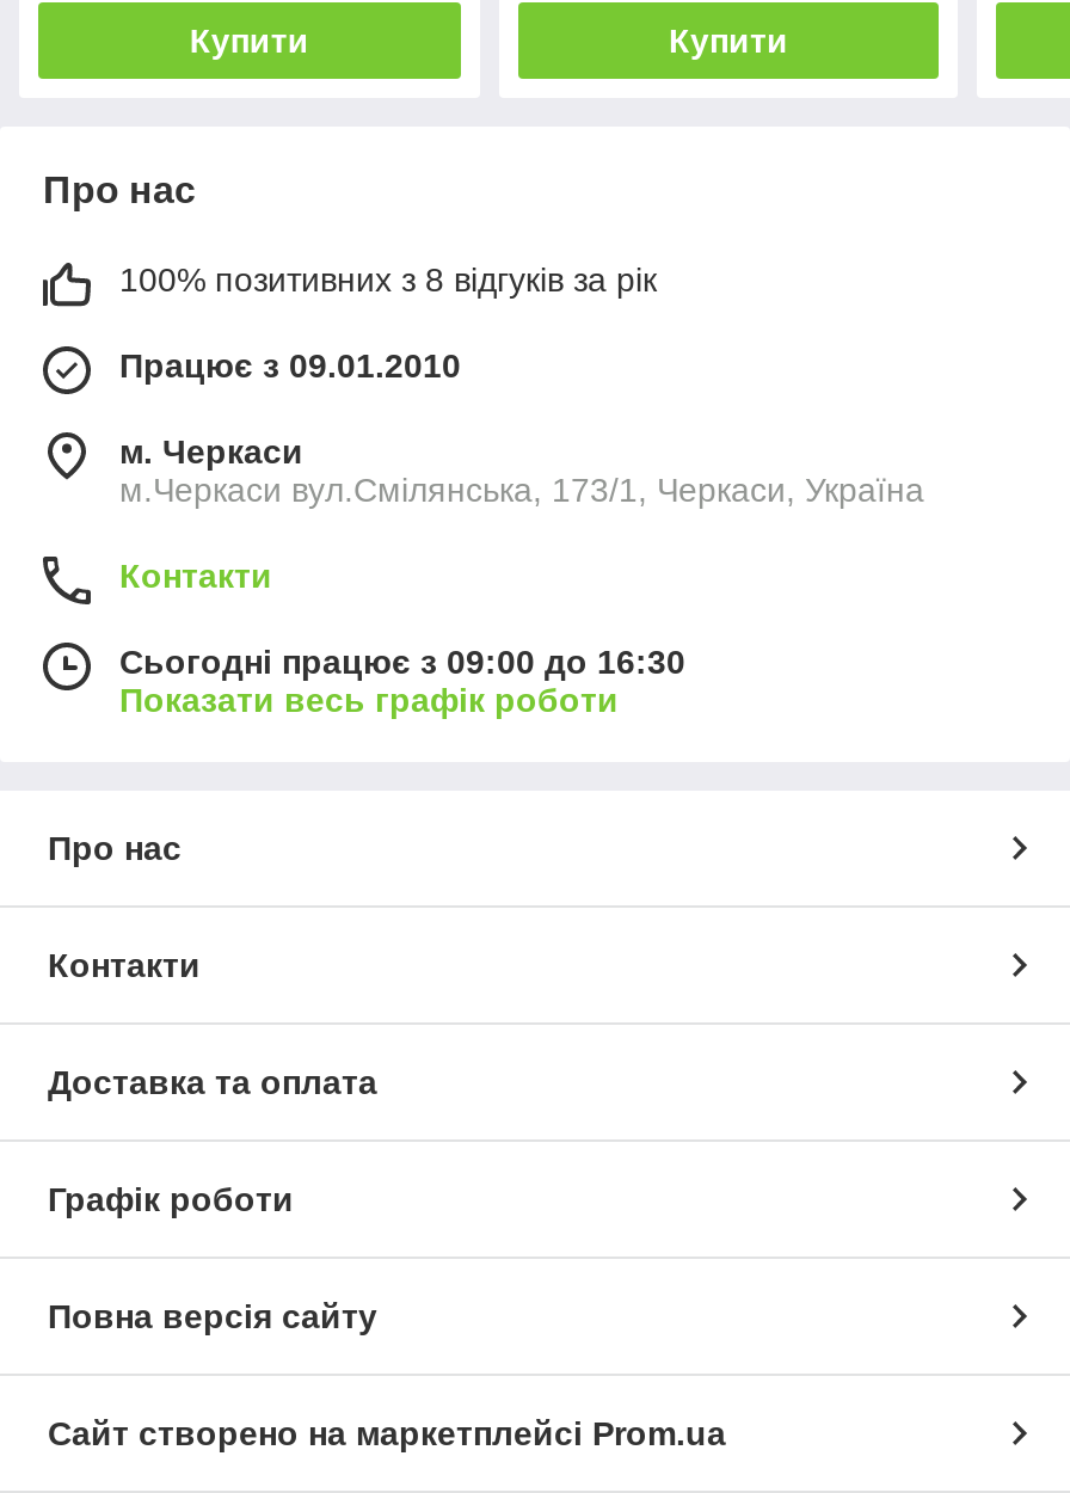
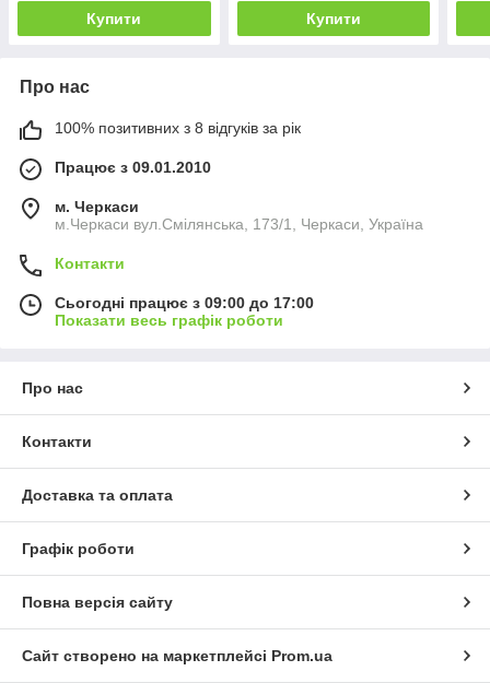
- Сьогодні працює з 09:00 до 16:30
+ Сьогодні працює з 09:00 до 17:00
